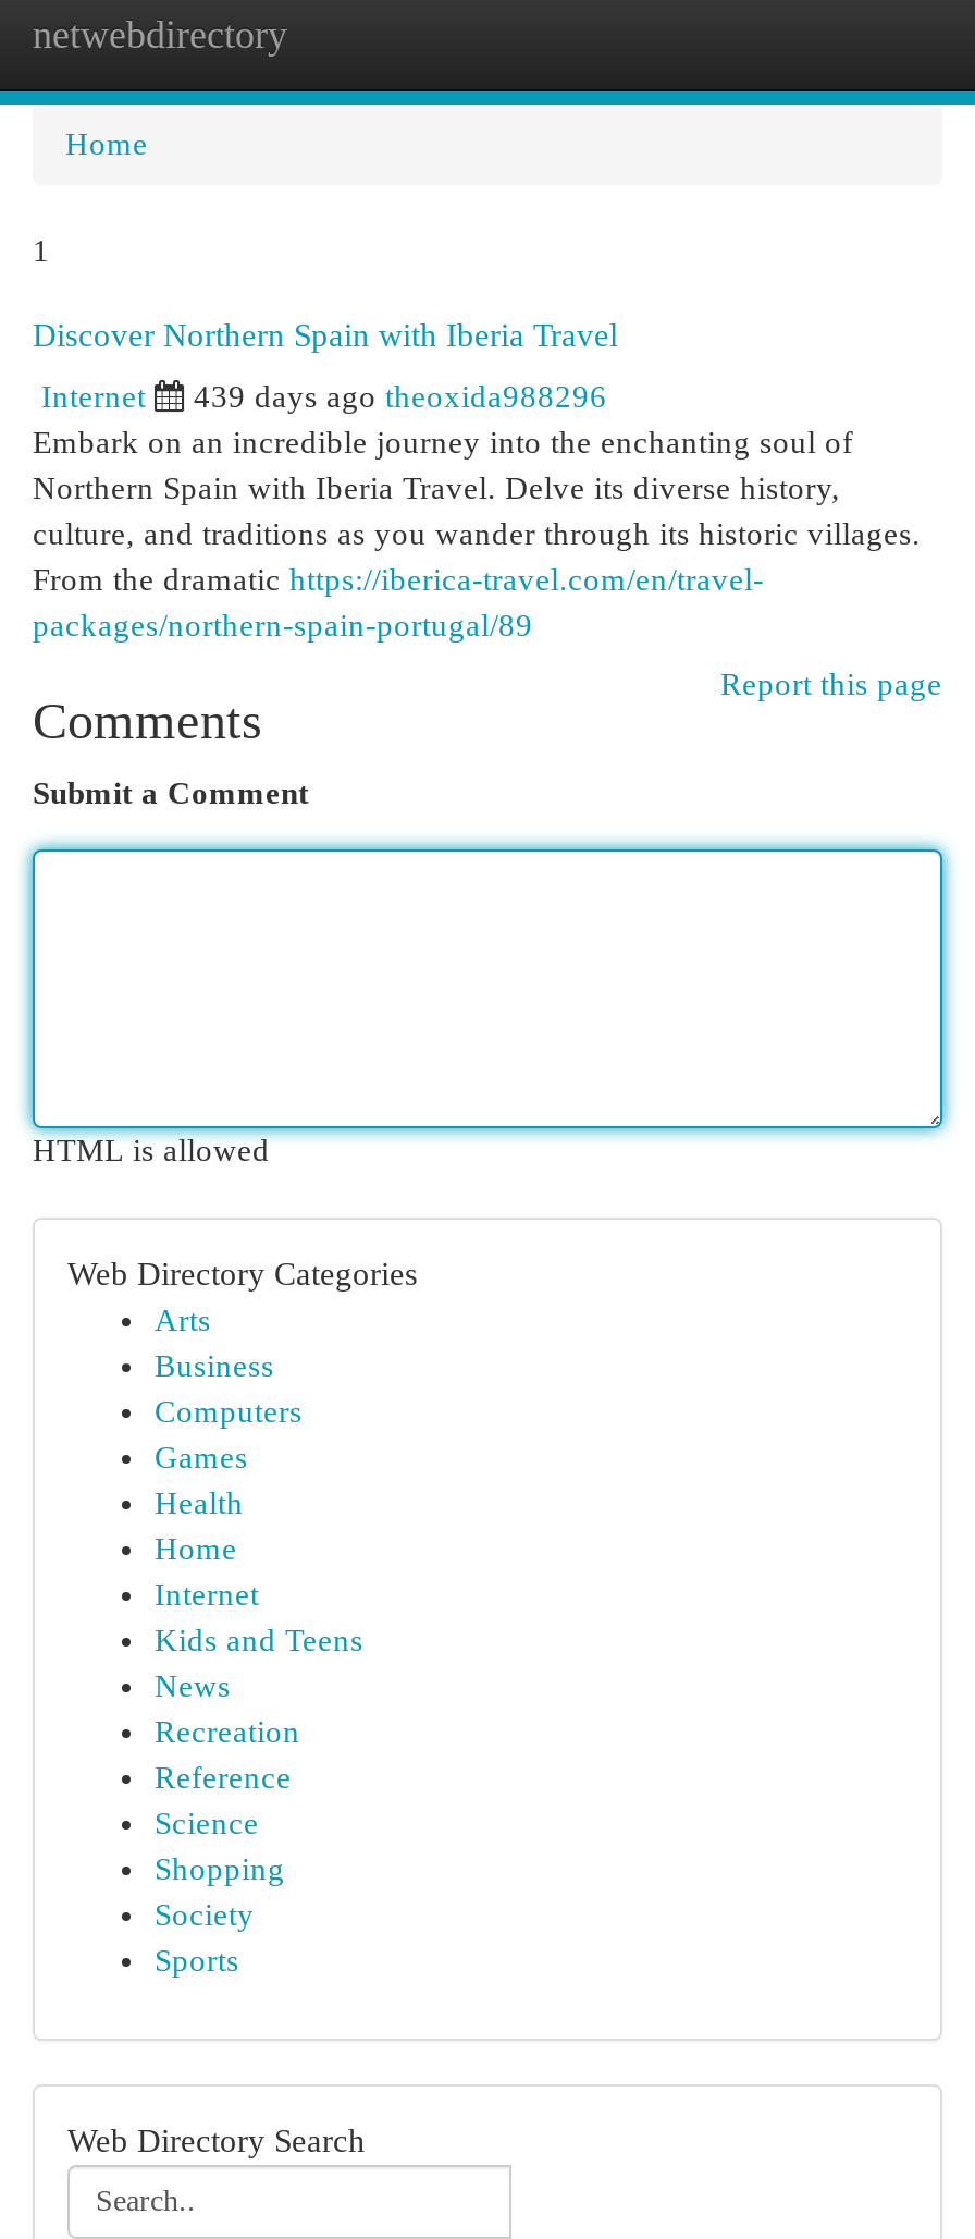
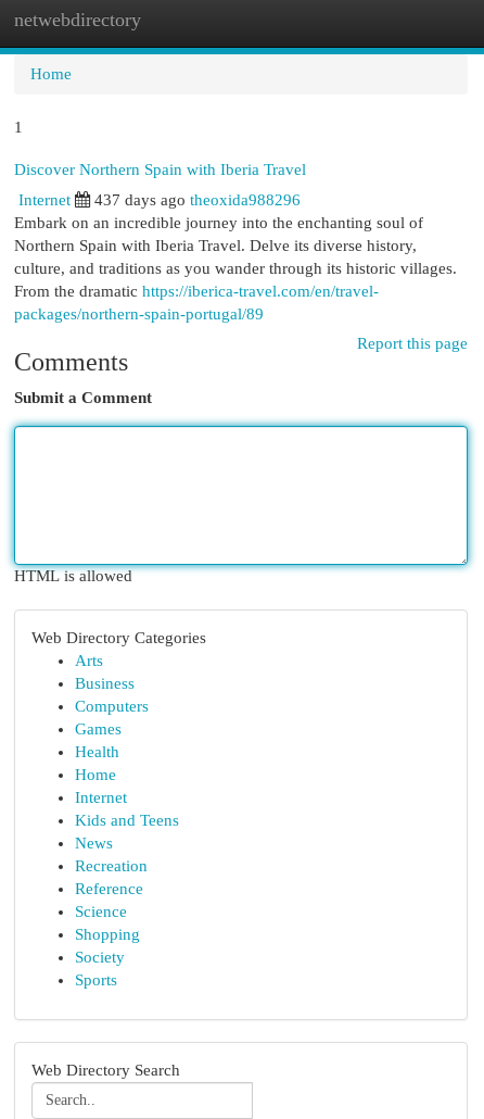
- 439 days ago theoxida988296
+ 437 days ago theoxida988296
